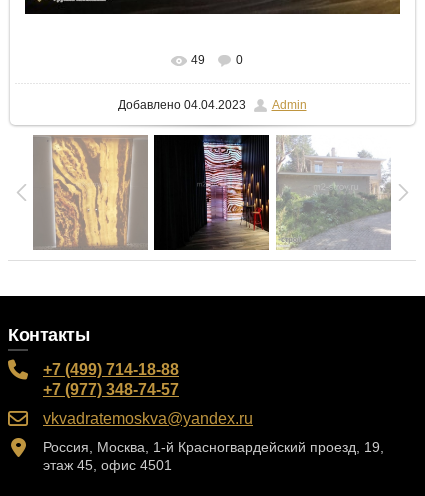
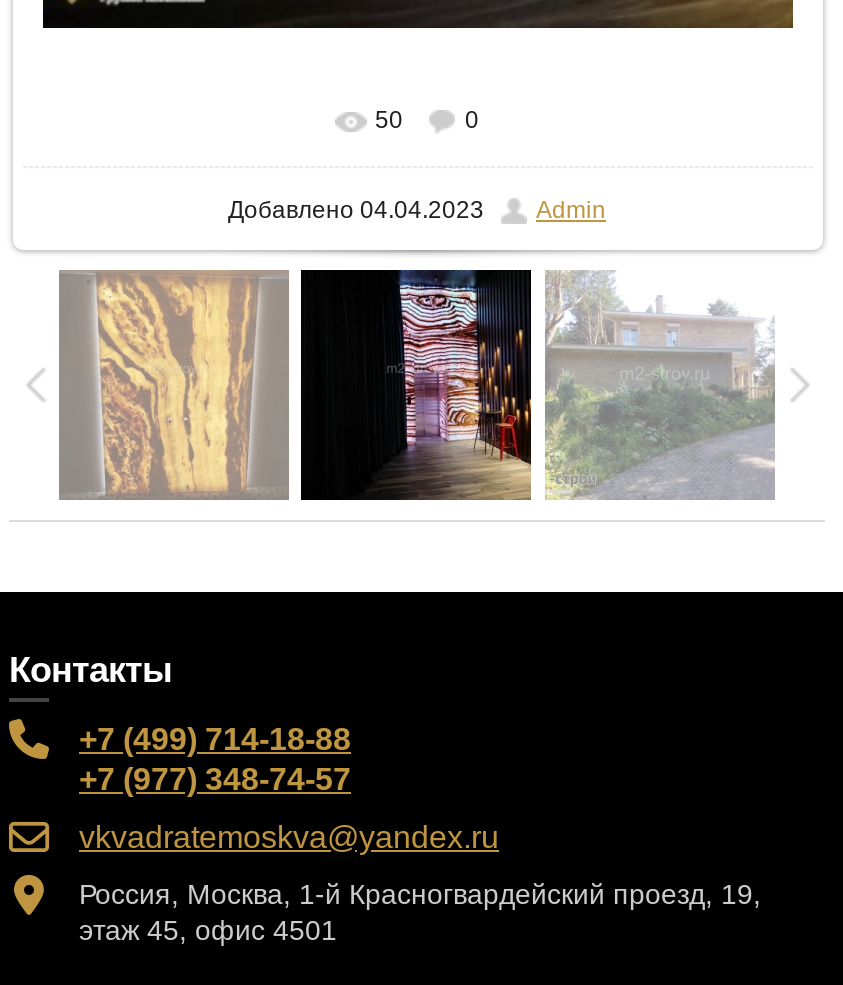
- 49
+ 50
